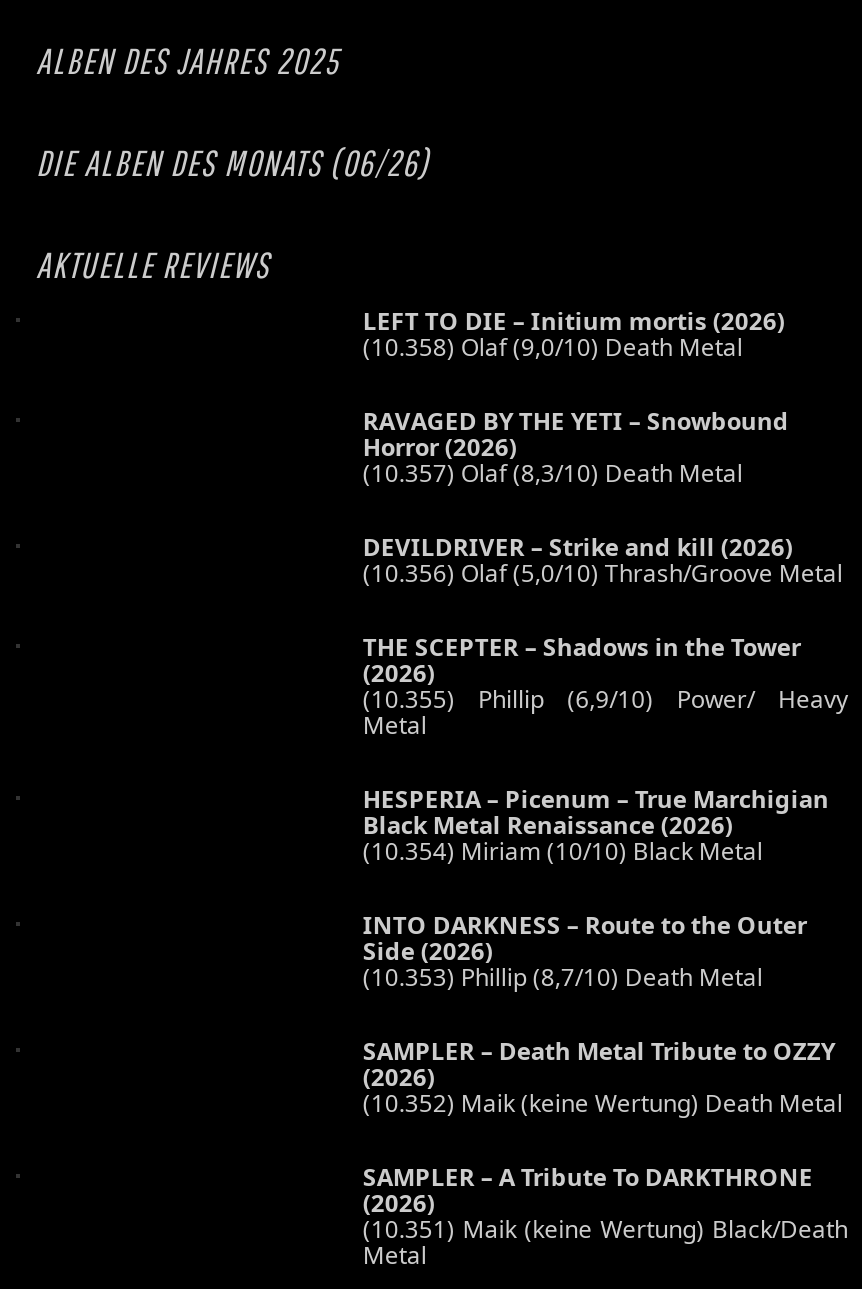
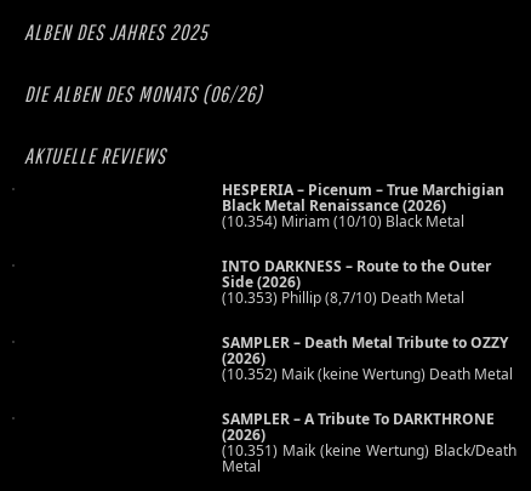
- LEFT TO DIE – Initium mortis (2026)
- (10.358) Olaf (9,0/10) Death Metal
- RAVAGED BY THE YETI – Snowbound
- Horror (2026)
- (10.357) Olaf (8,3/10) Death Metal
- DEVILDRIVER – Strike and kill (2026)
- (10.356) Olaf (5,0/10) Thrash/Groove Metal
- THE SCEPTER – Shadows in the Tower
- (2026)
- (10.355) Phillip (6,9/10) Power/ Heavy
- Metal
